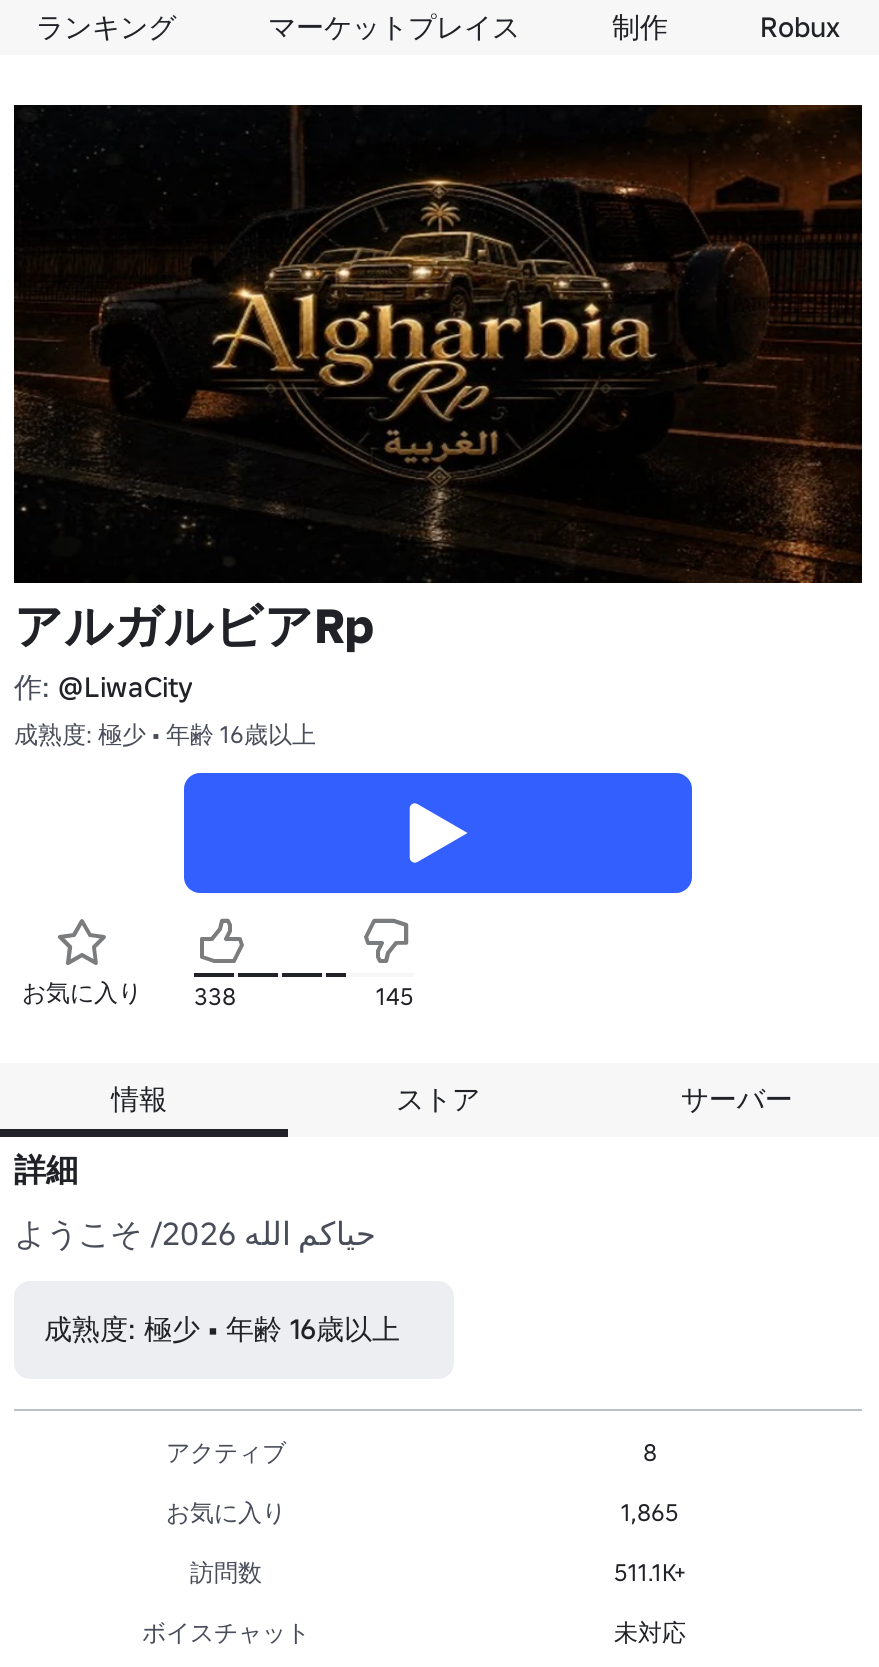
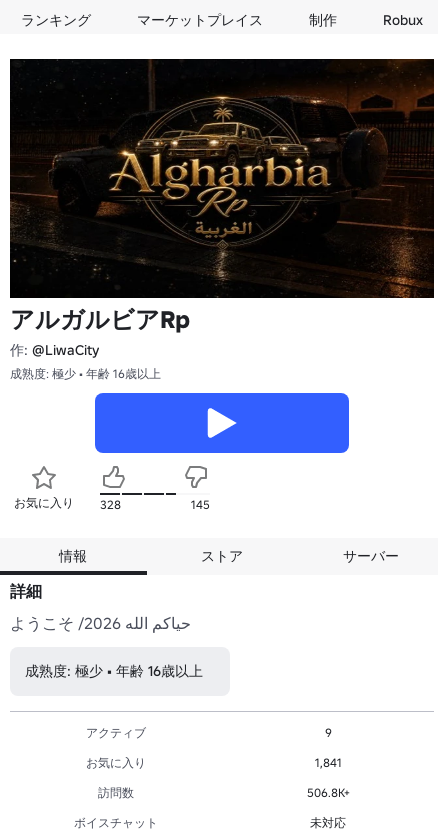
- お気に入り 338
+ お気に入り 328

- 8
+ 9

- 1,865
+ 1,841

- 511.1K+
+ 506.8K+
